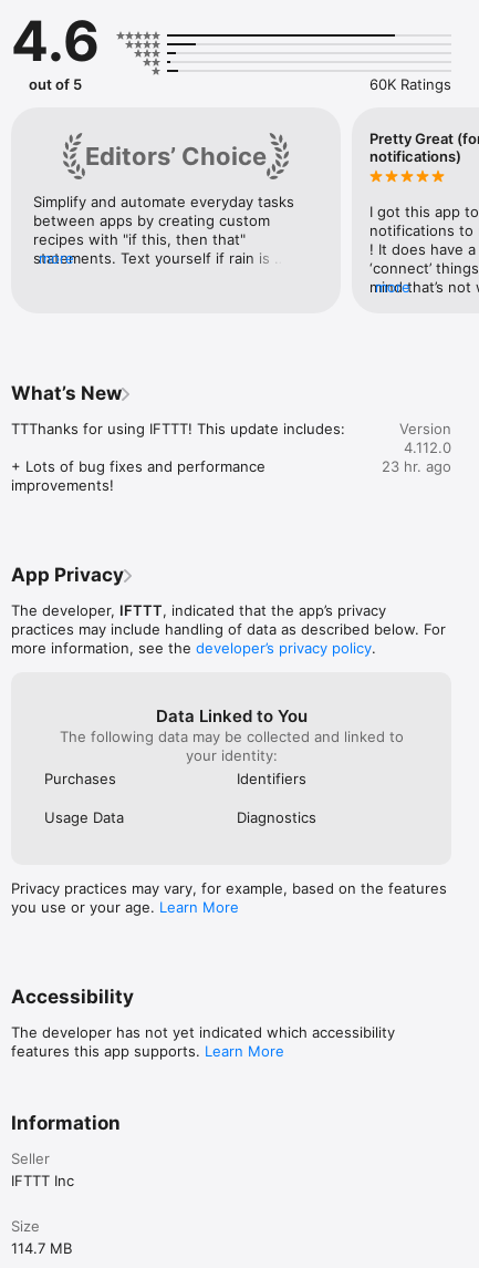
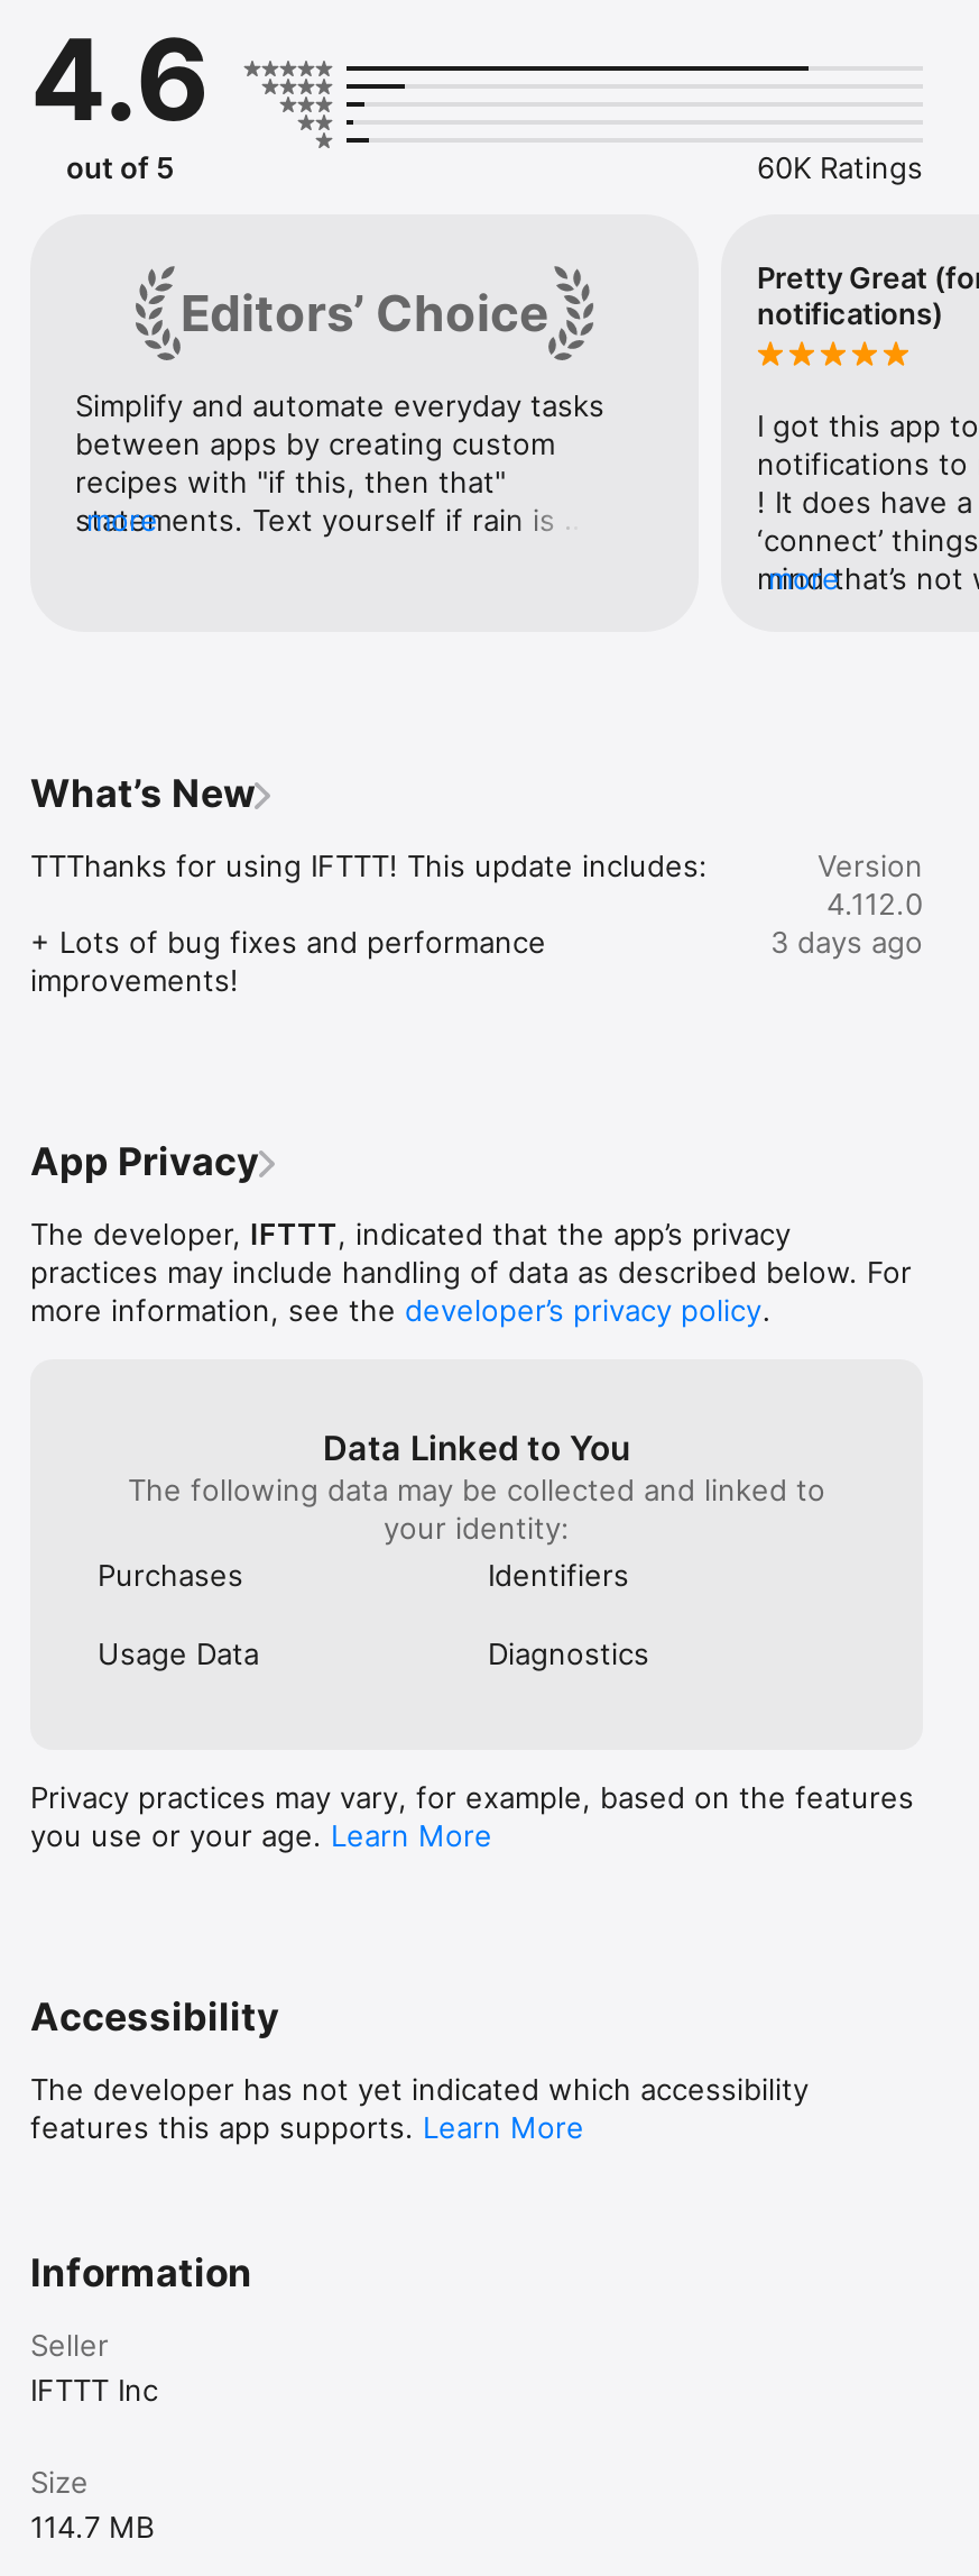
- 23 hr. ago
+ 3 days ago
